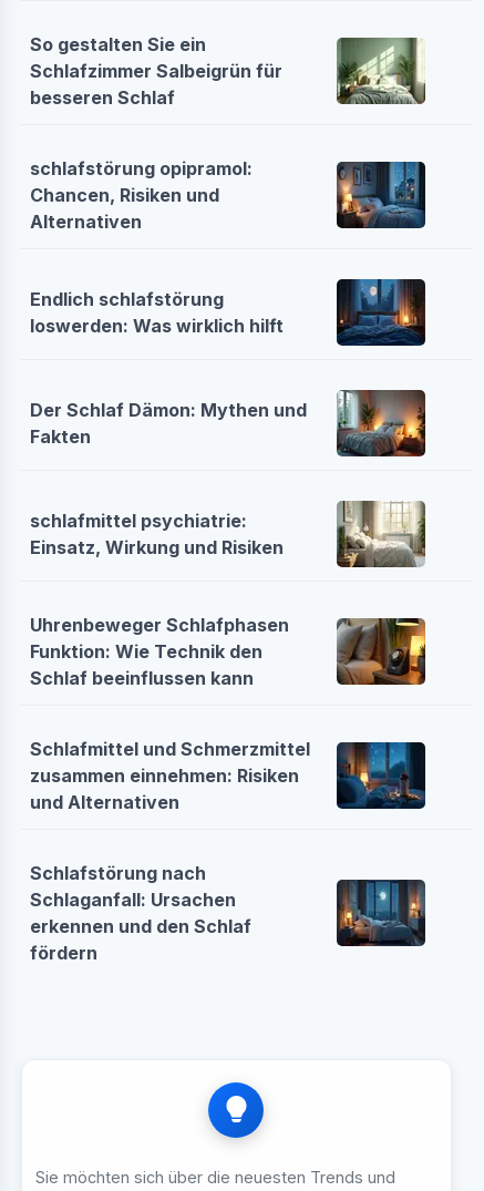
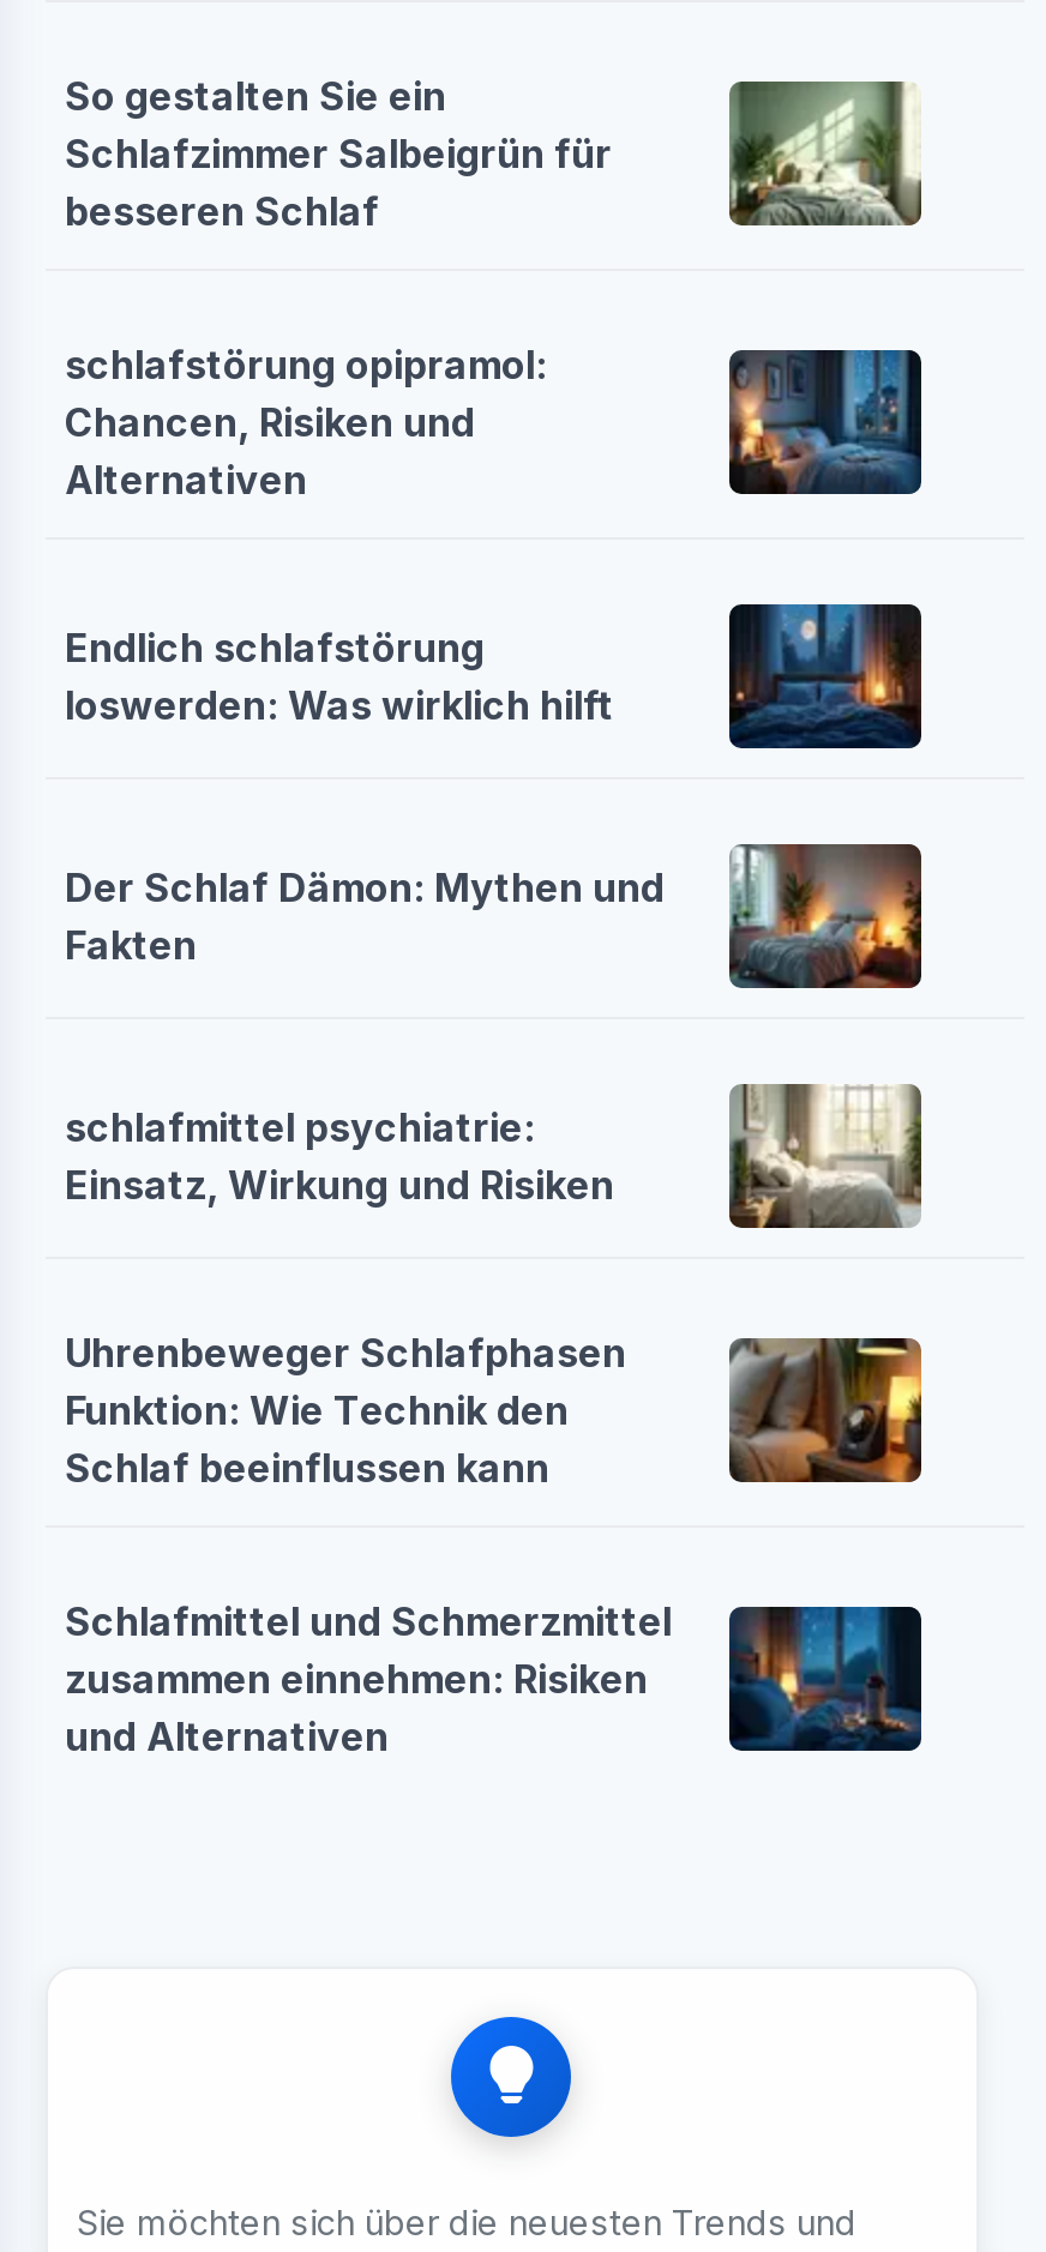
- Schlafstörung nach
- Schlaganfall: Ursachen
- erkennen und den Schlaf
- fördern

- [image]
